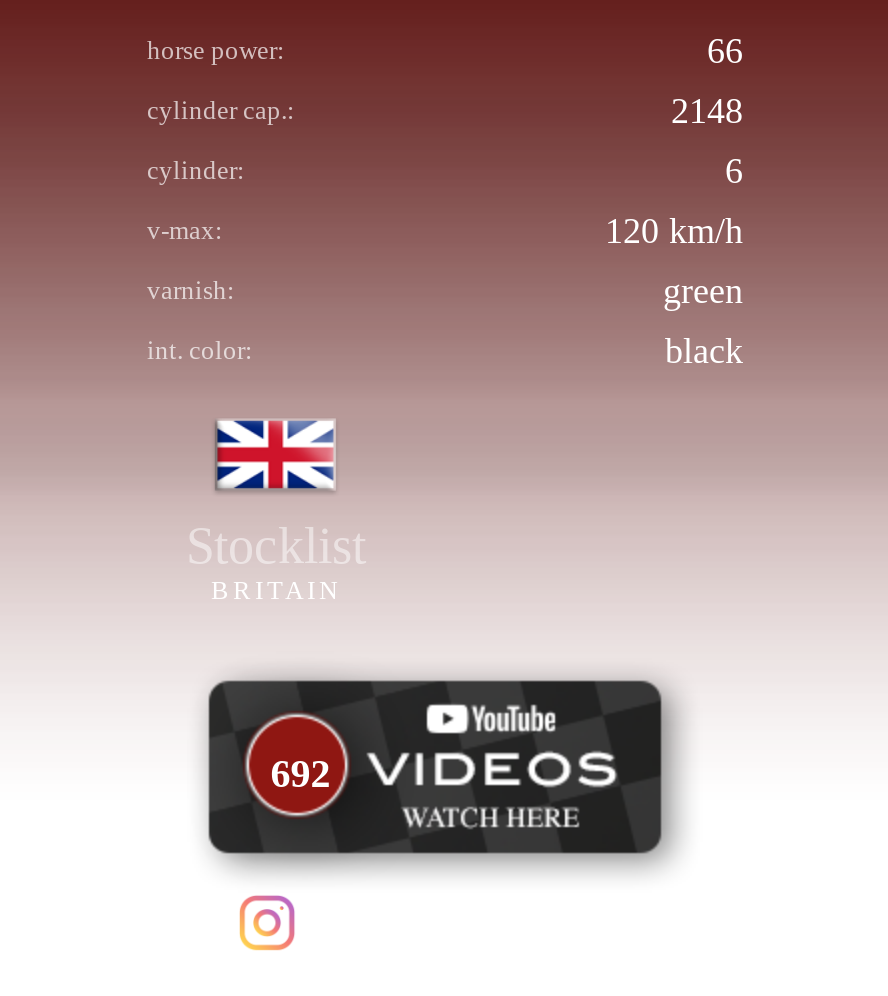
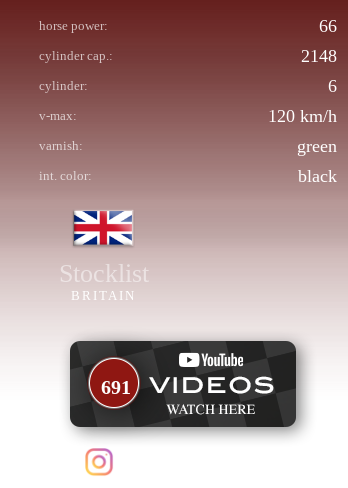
- 692
+ 691
